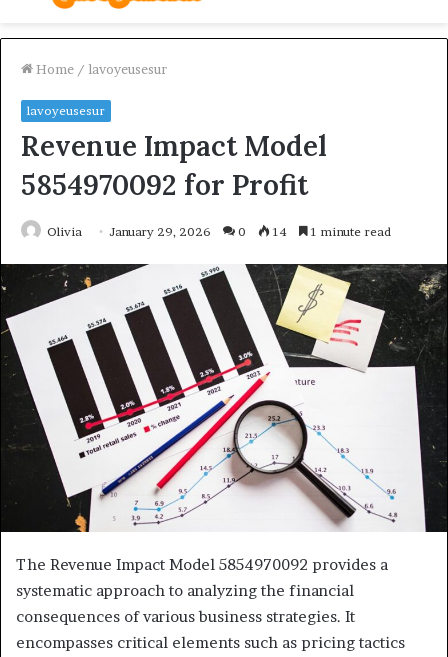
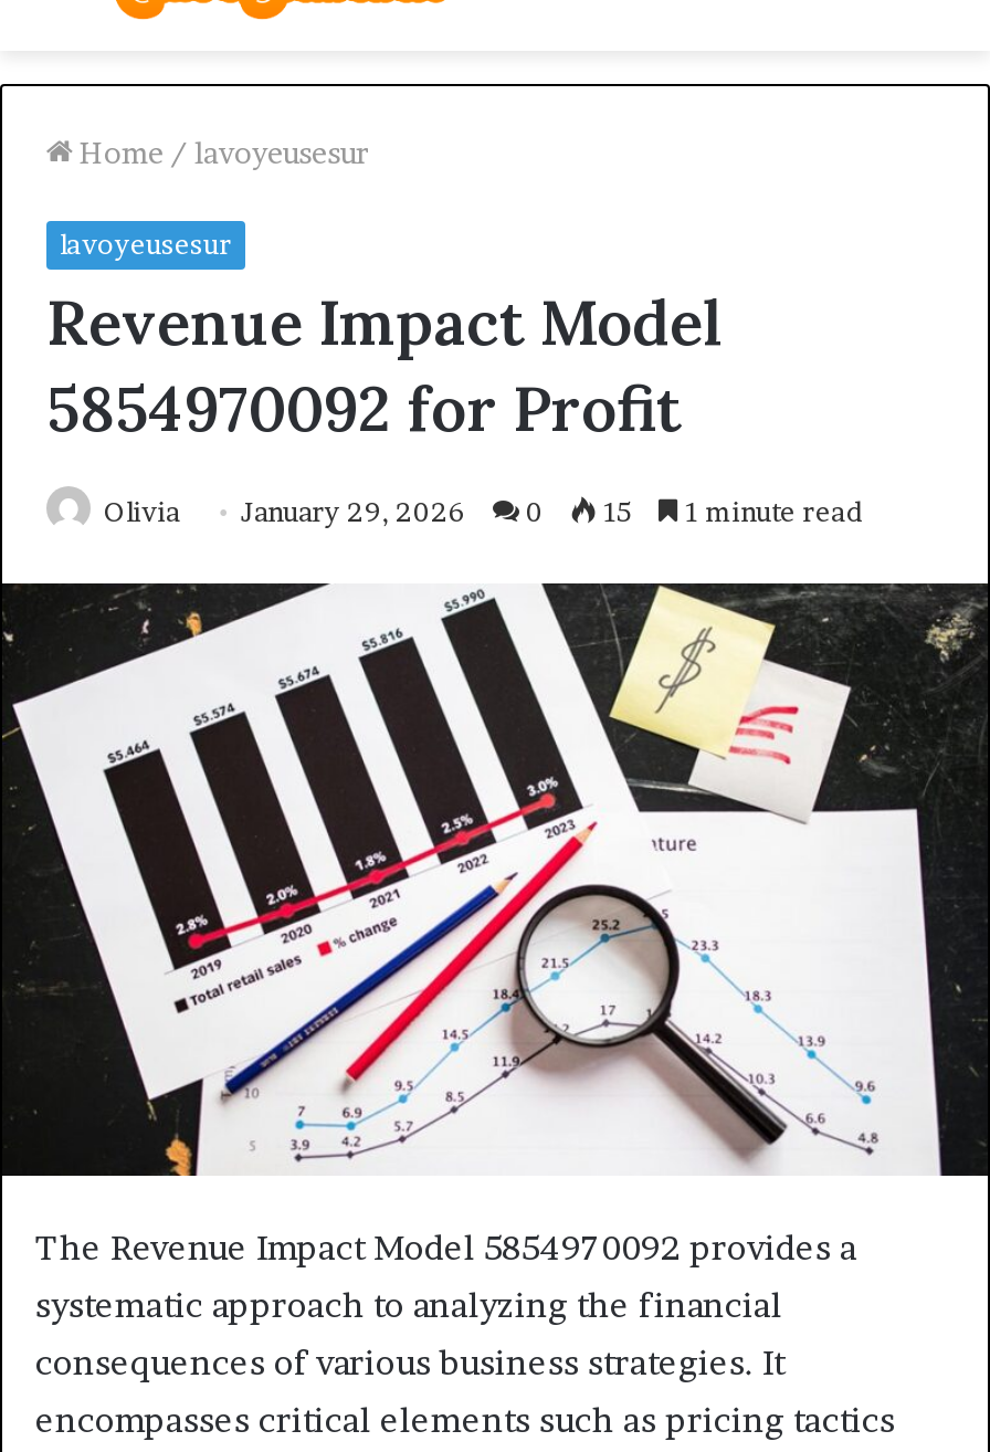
- Olivia January 29, 2026 0 14 1 minute read
+ Olivia January 29, 2026 0 15 1 minute read
